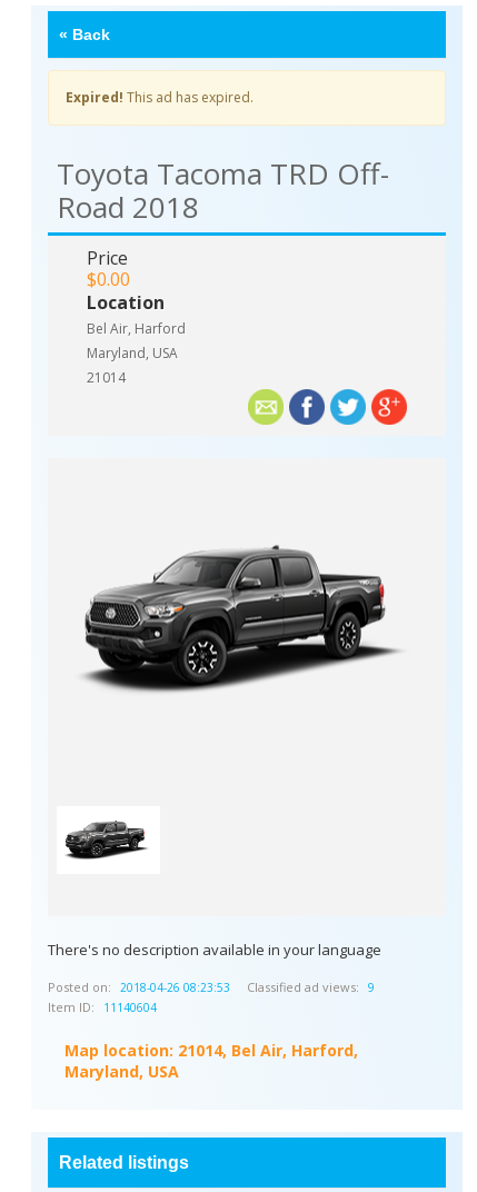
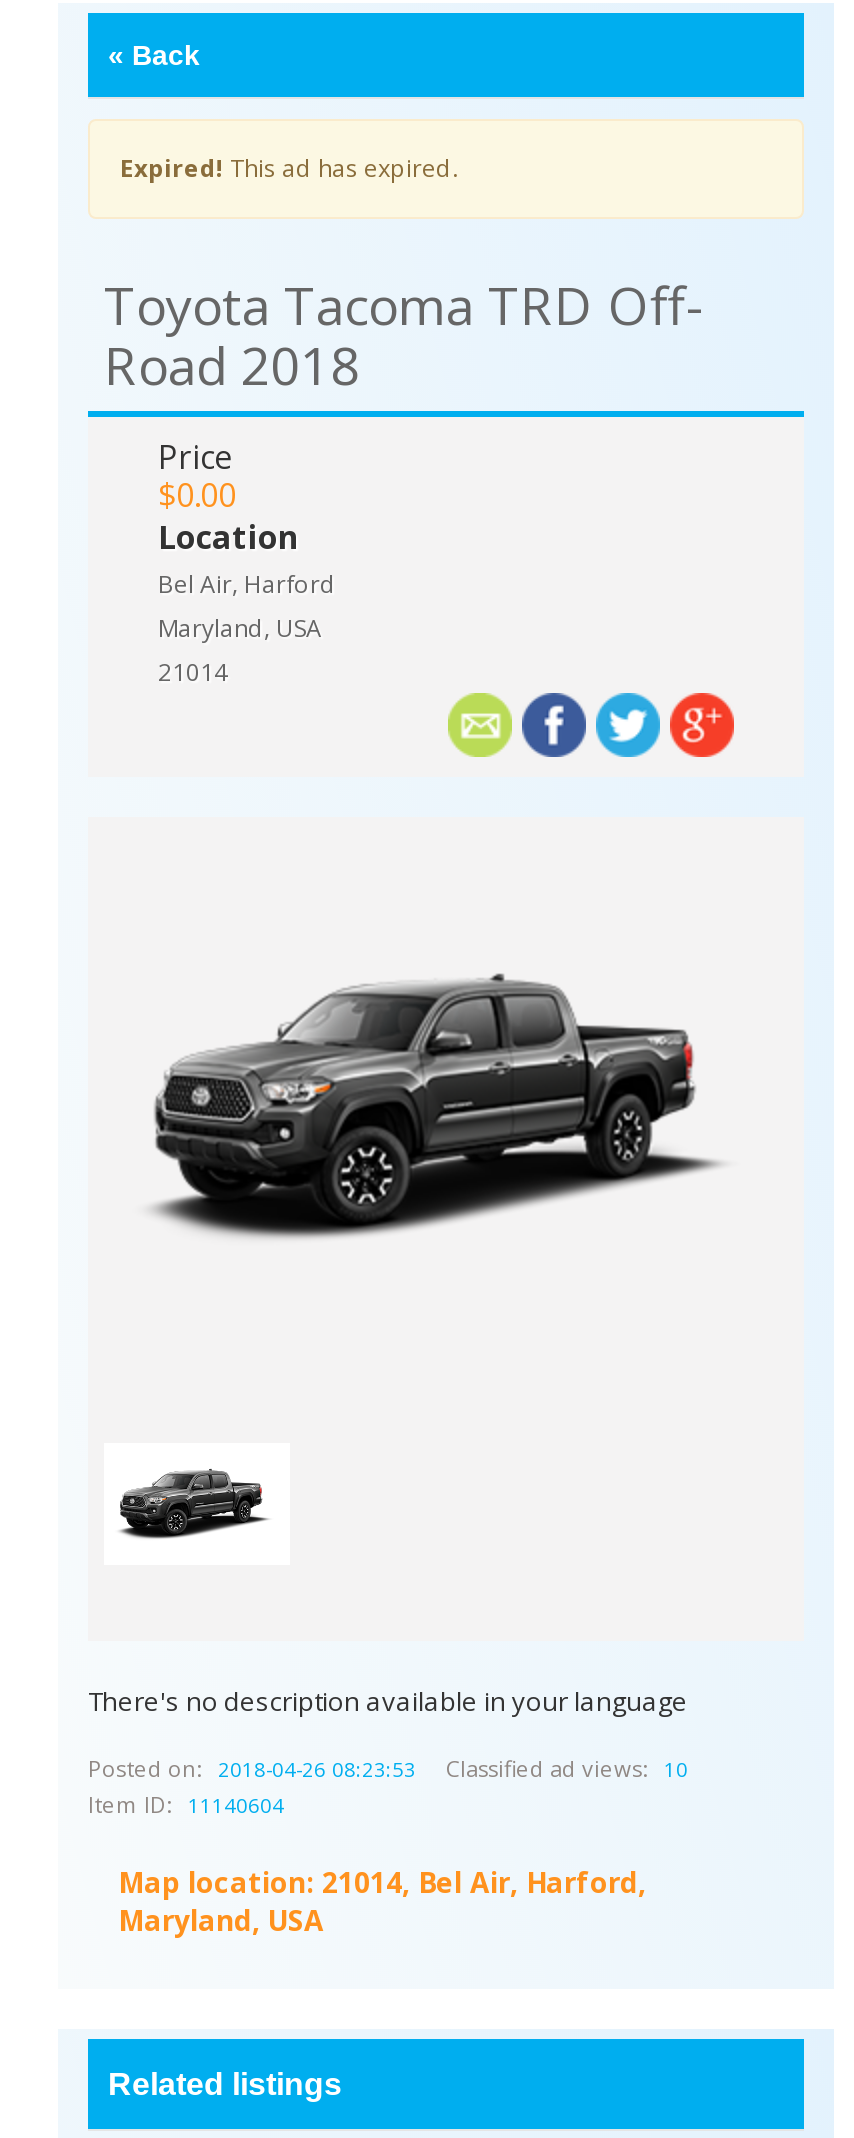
- Classified ad views: 9
+ Classified ad views: 10
